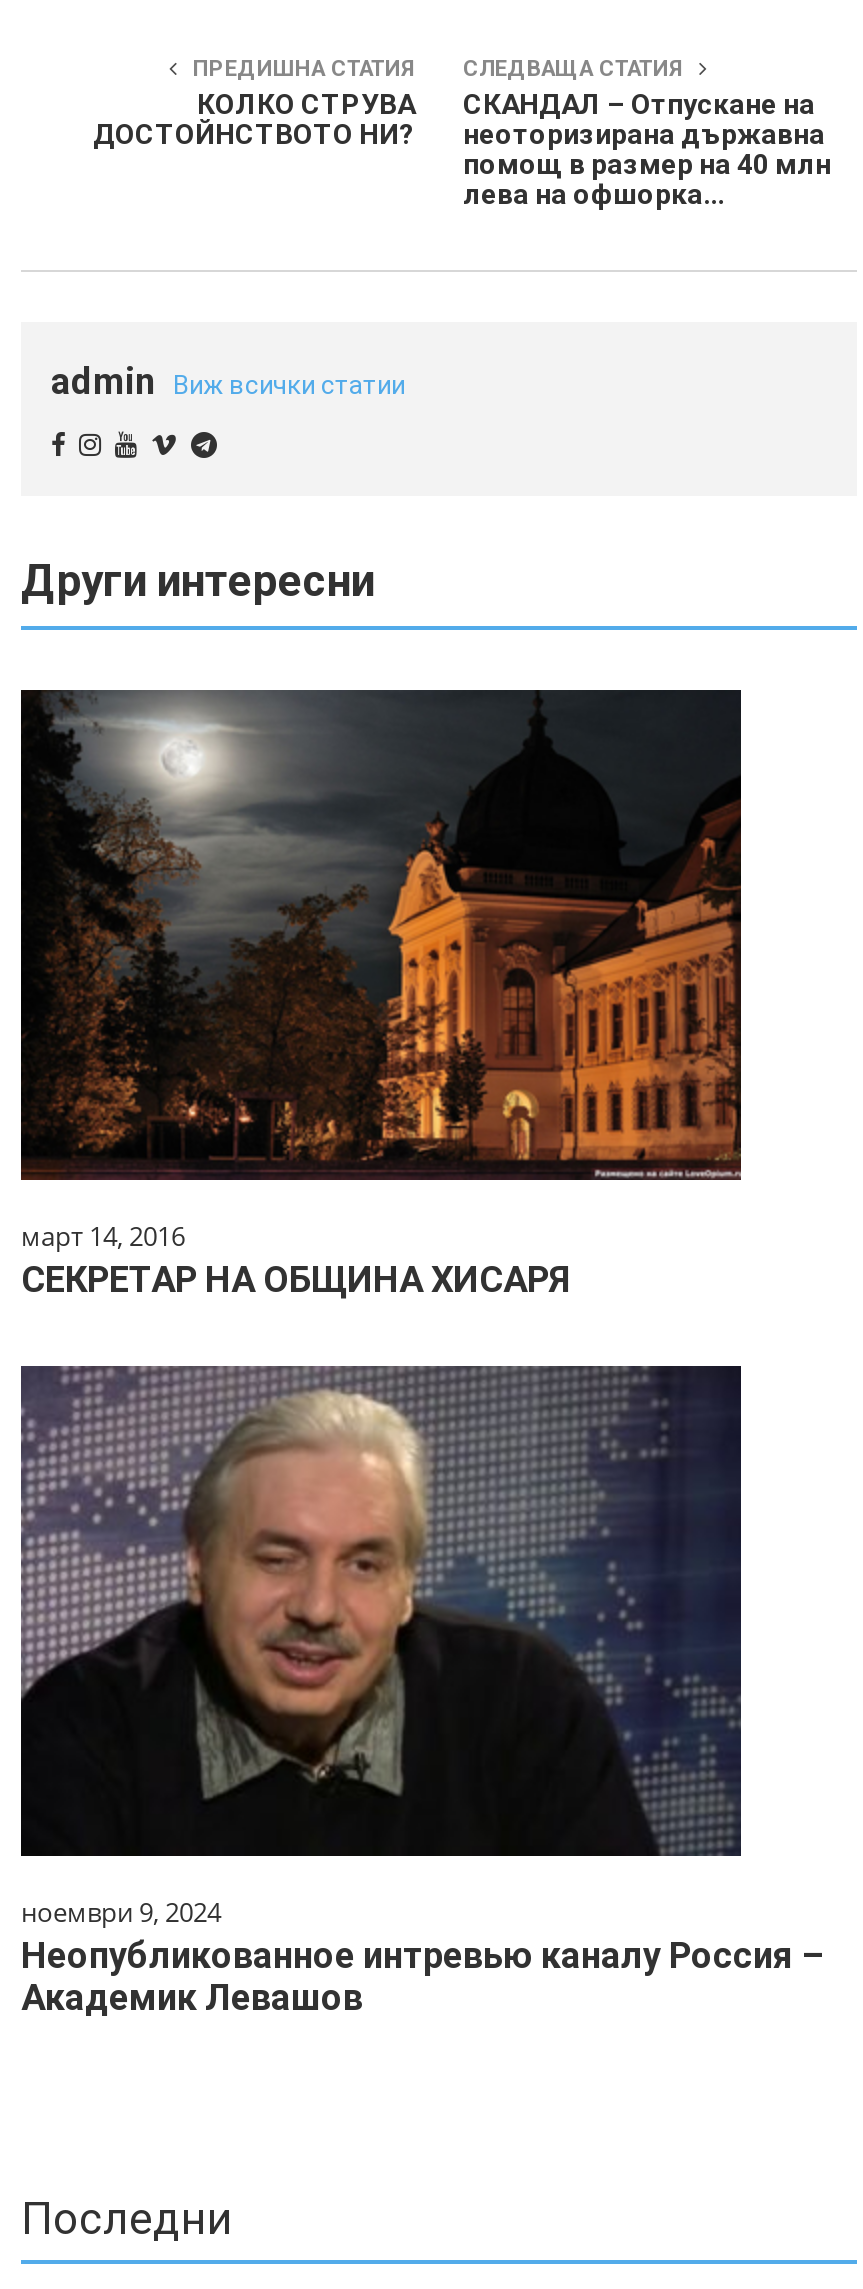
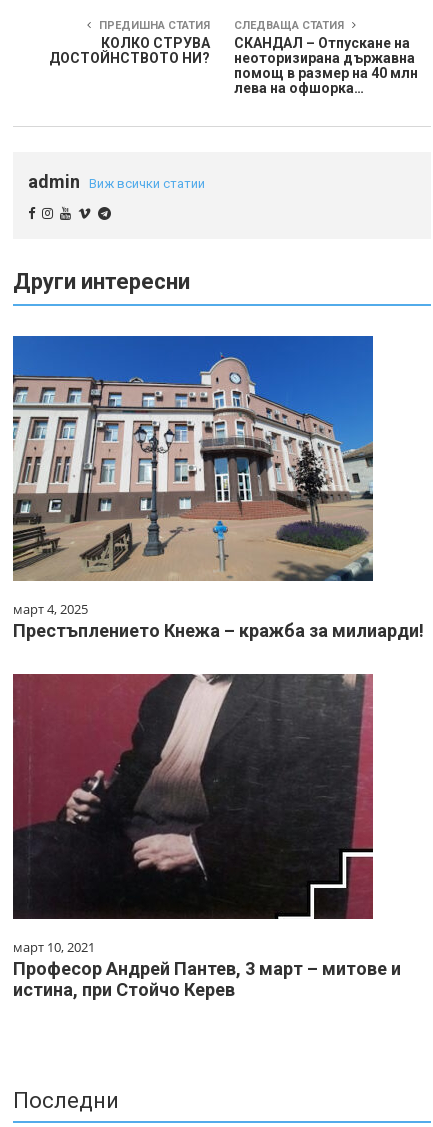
- [image]
- март 14, 2016
- СЕКРЕТАР НА ОБЩИНА ХИСАРЯ
+ [image]
+ март 4, 2025
+ Престъплението Кнежа – кражба за милиарди!

- [image]
- ноември 9, 2024
- Неопубликованное интревью каналу Россия –
- Академик Левашов
+ [image]
+ март 10, 2021
+ Професор Андрей Пантев, 3 март – митове и
+ истина, при Стойчо Керев
